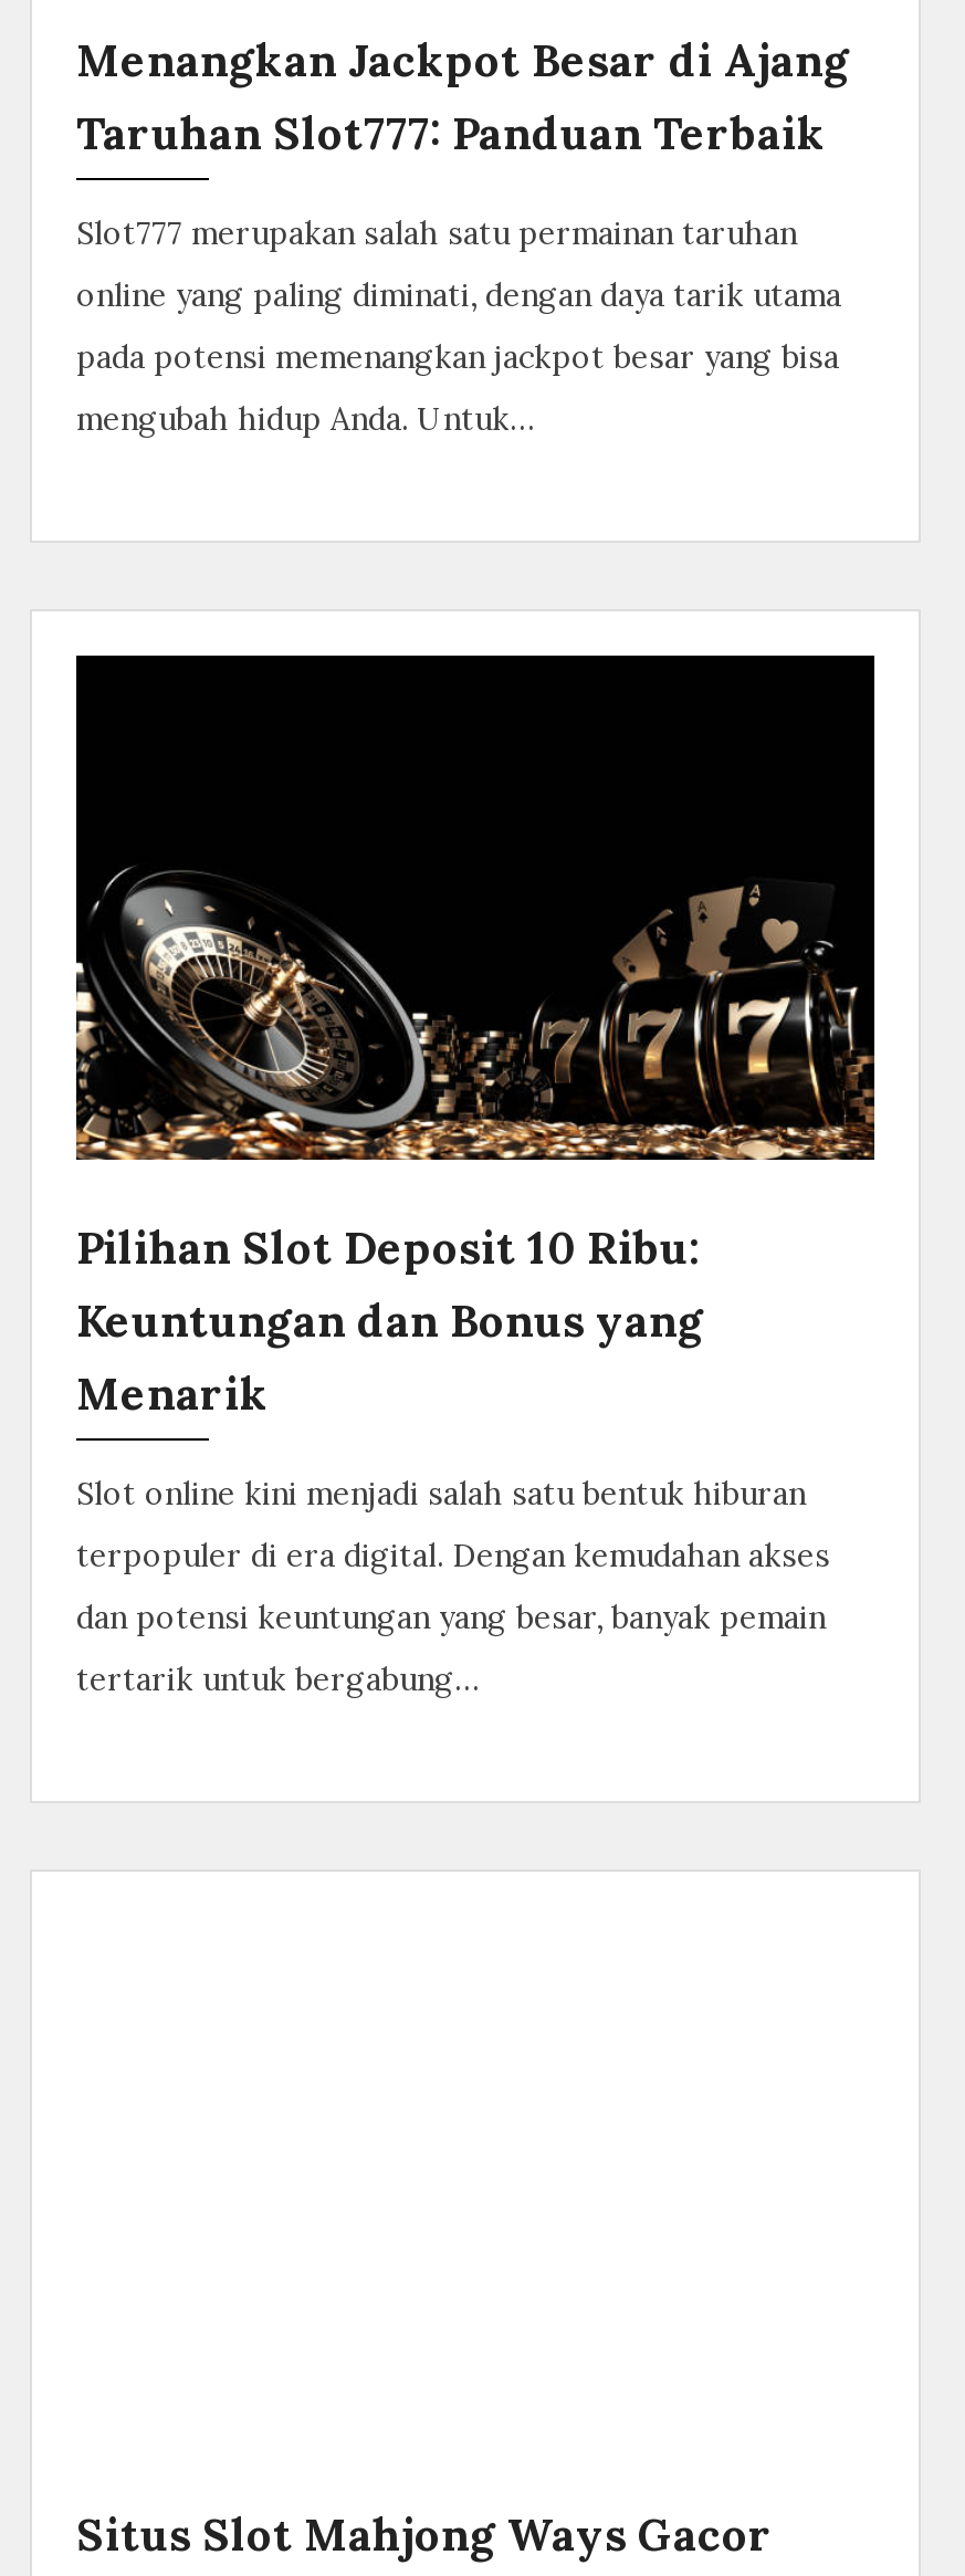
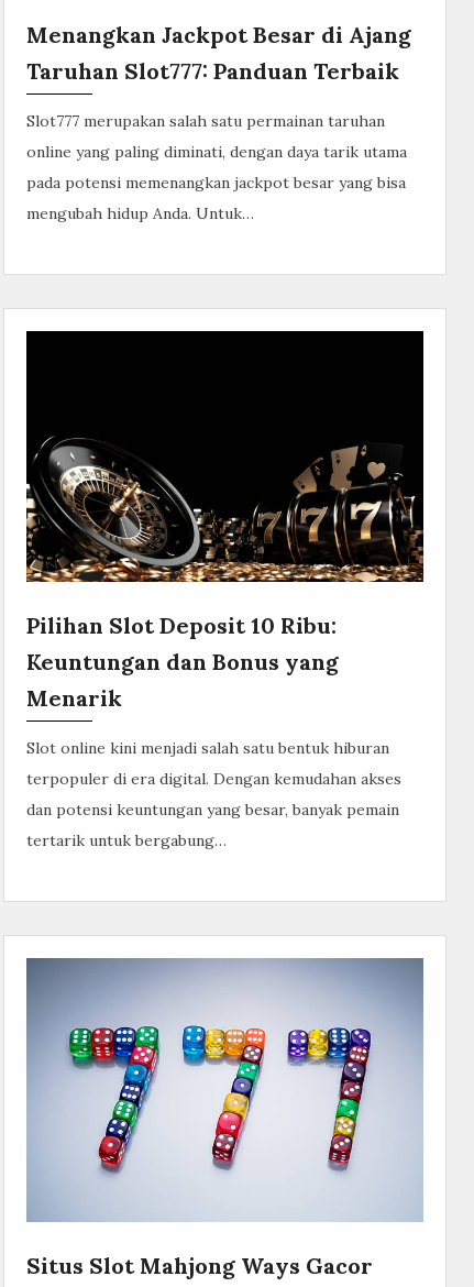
+ [image]
